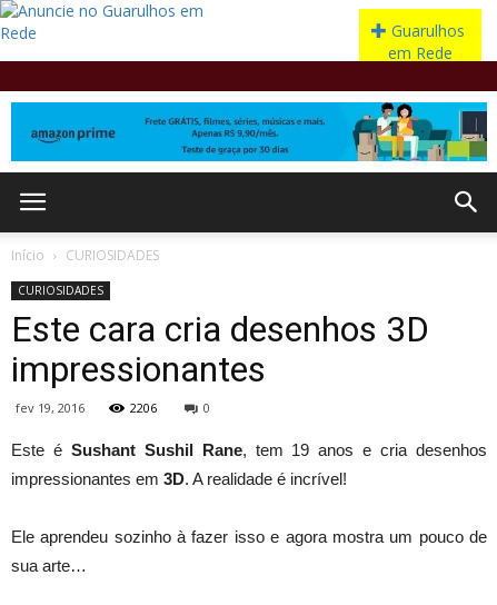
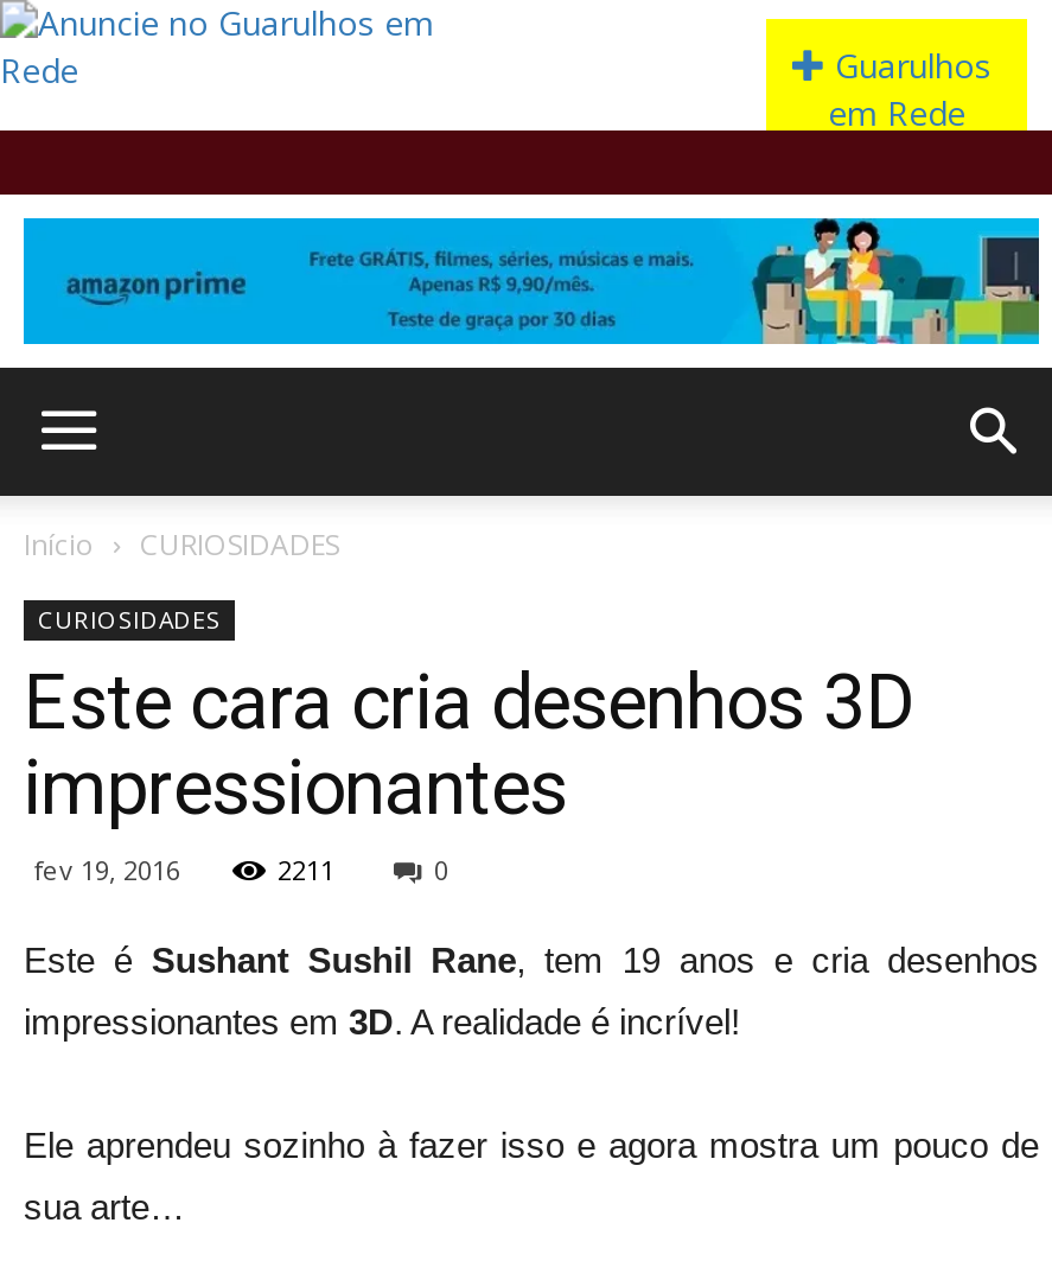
- 2206
+ 2211
